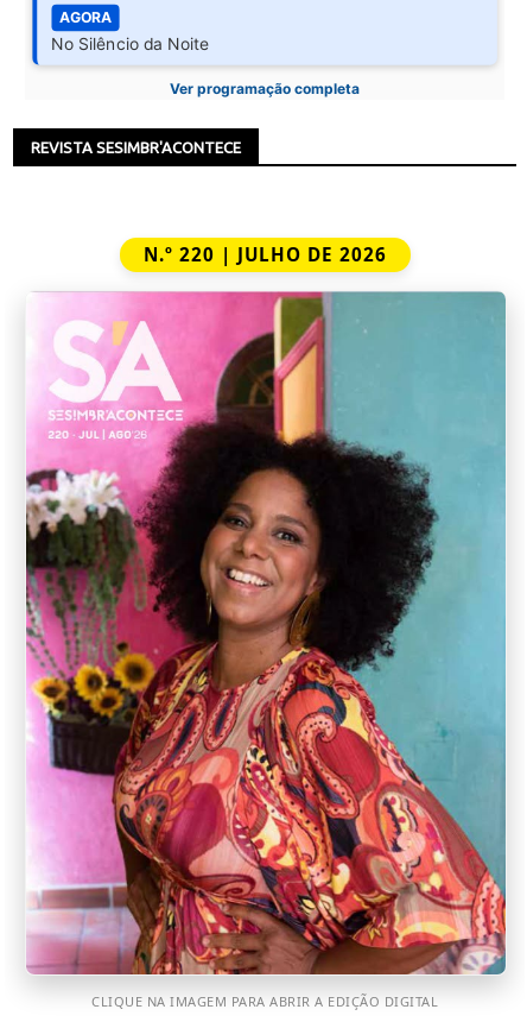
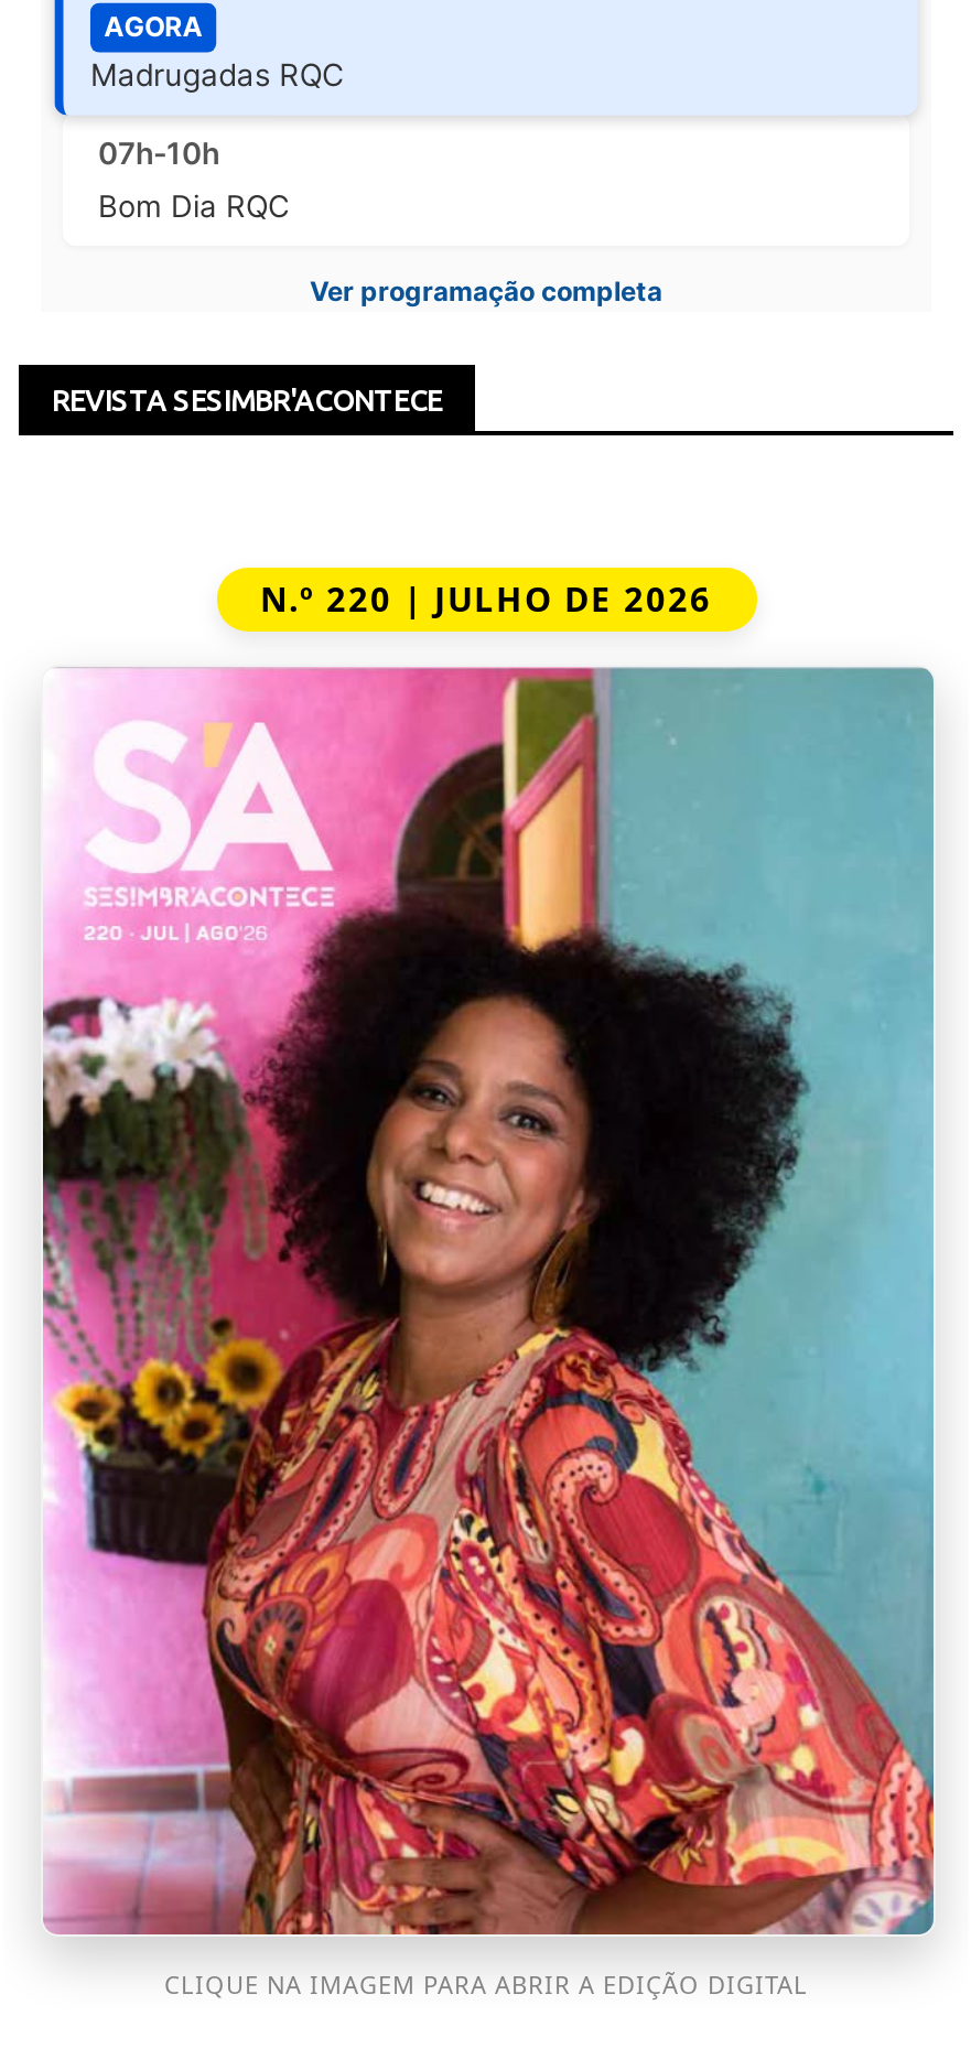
- No Silêncio da Noite
+ Madrugadas RQC
+ 07h-10h
+ Bom Dia RQC
